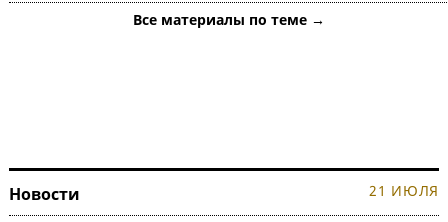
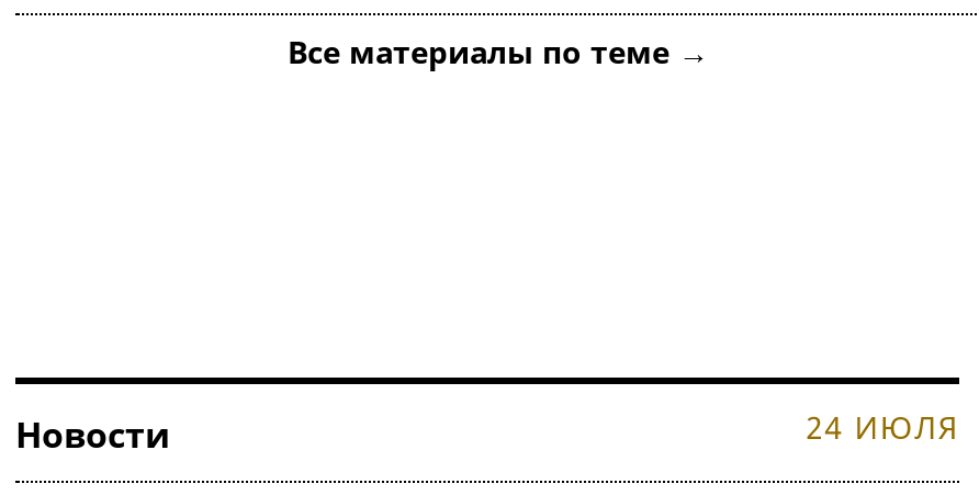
- 21 ИЮЛЯ
+ 24 ИЮЛЯ
